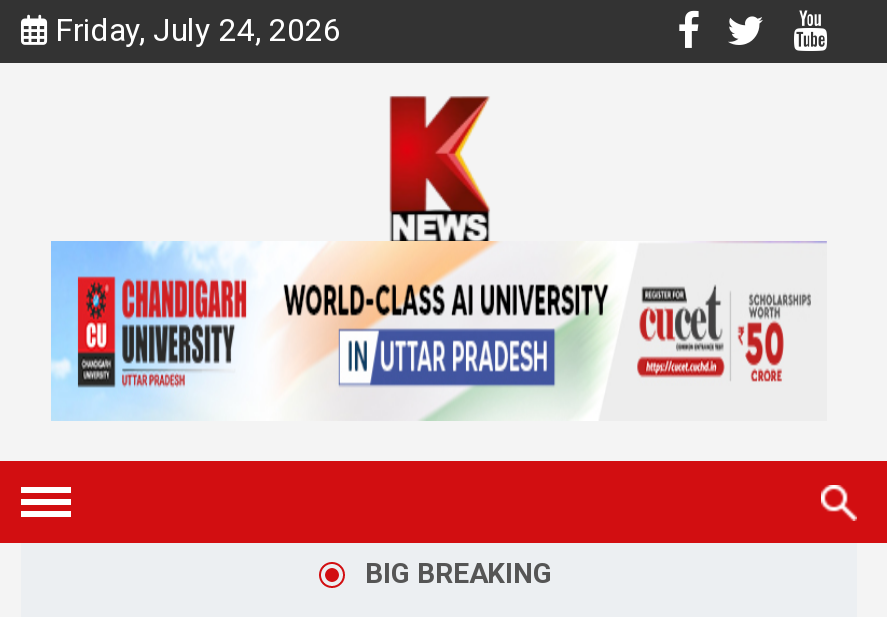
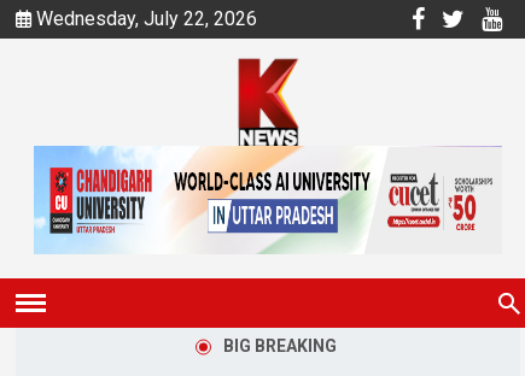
- Friday, July 24, 2026
+ Wednesday, July 22, 2026
